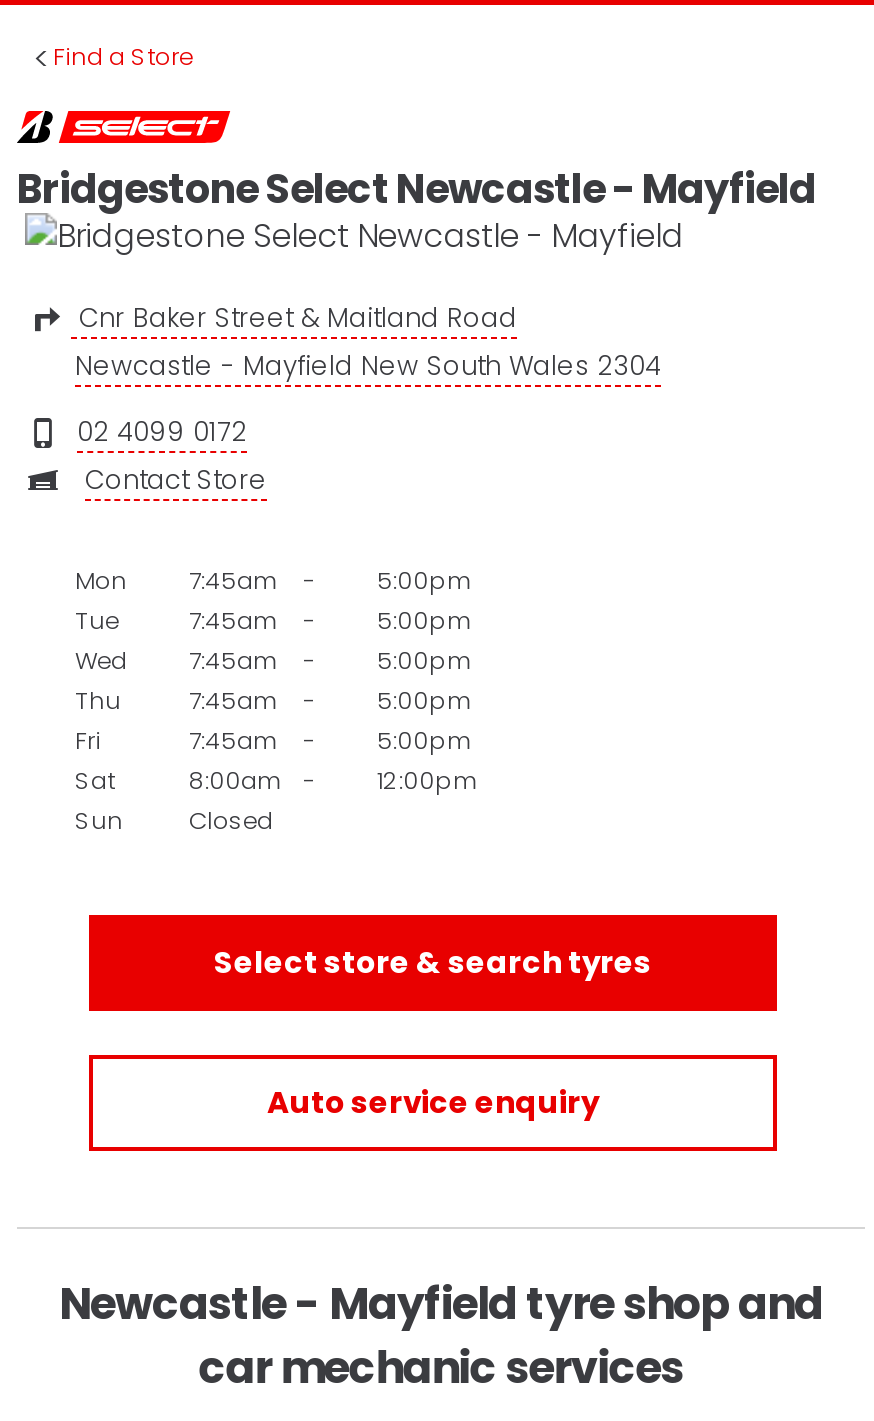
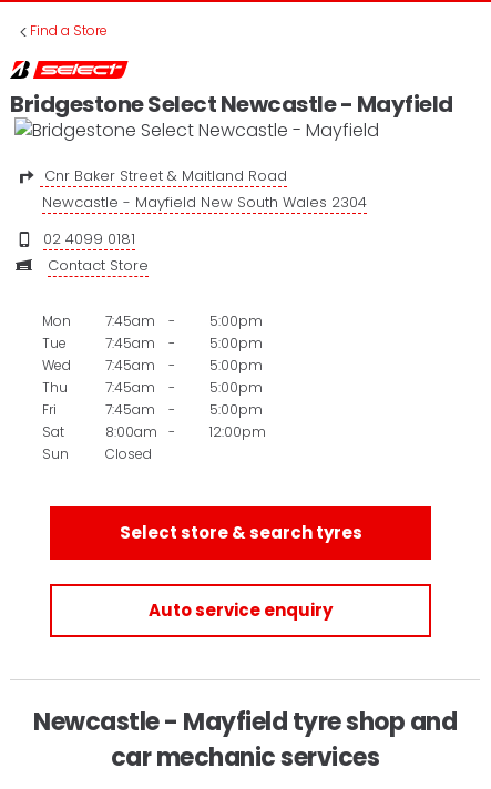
- 02 4099 0172
+ 02 4099 0181
